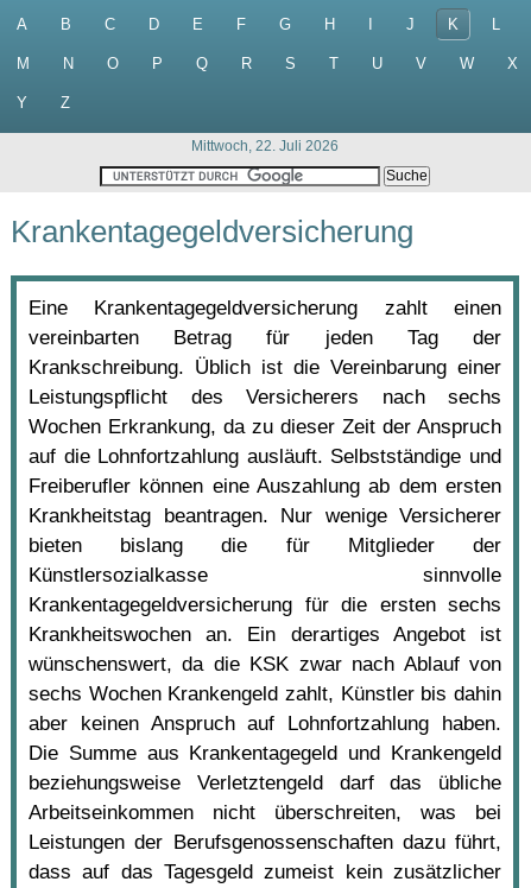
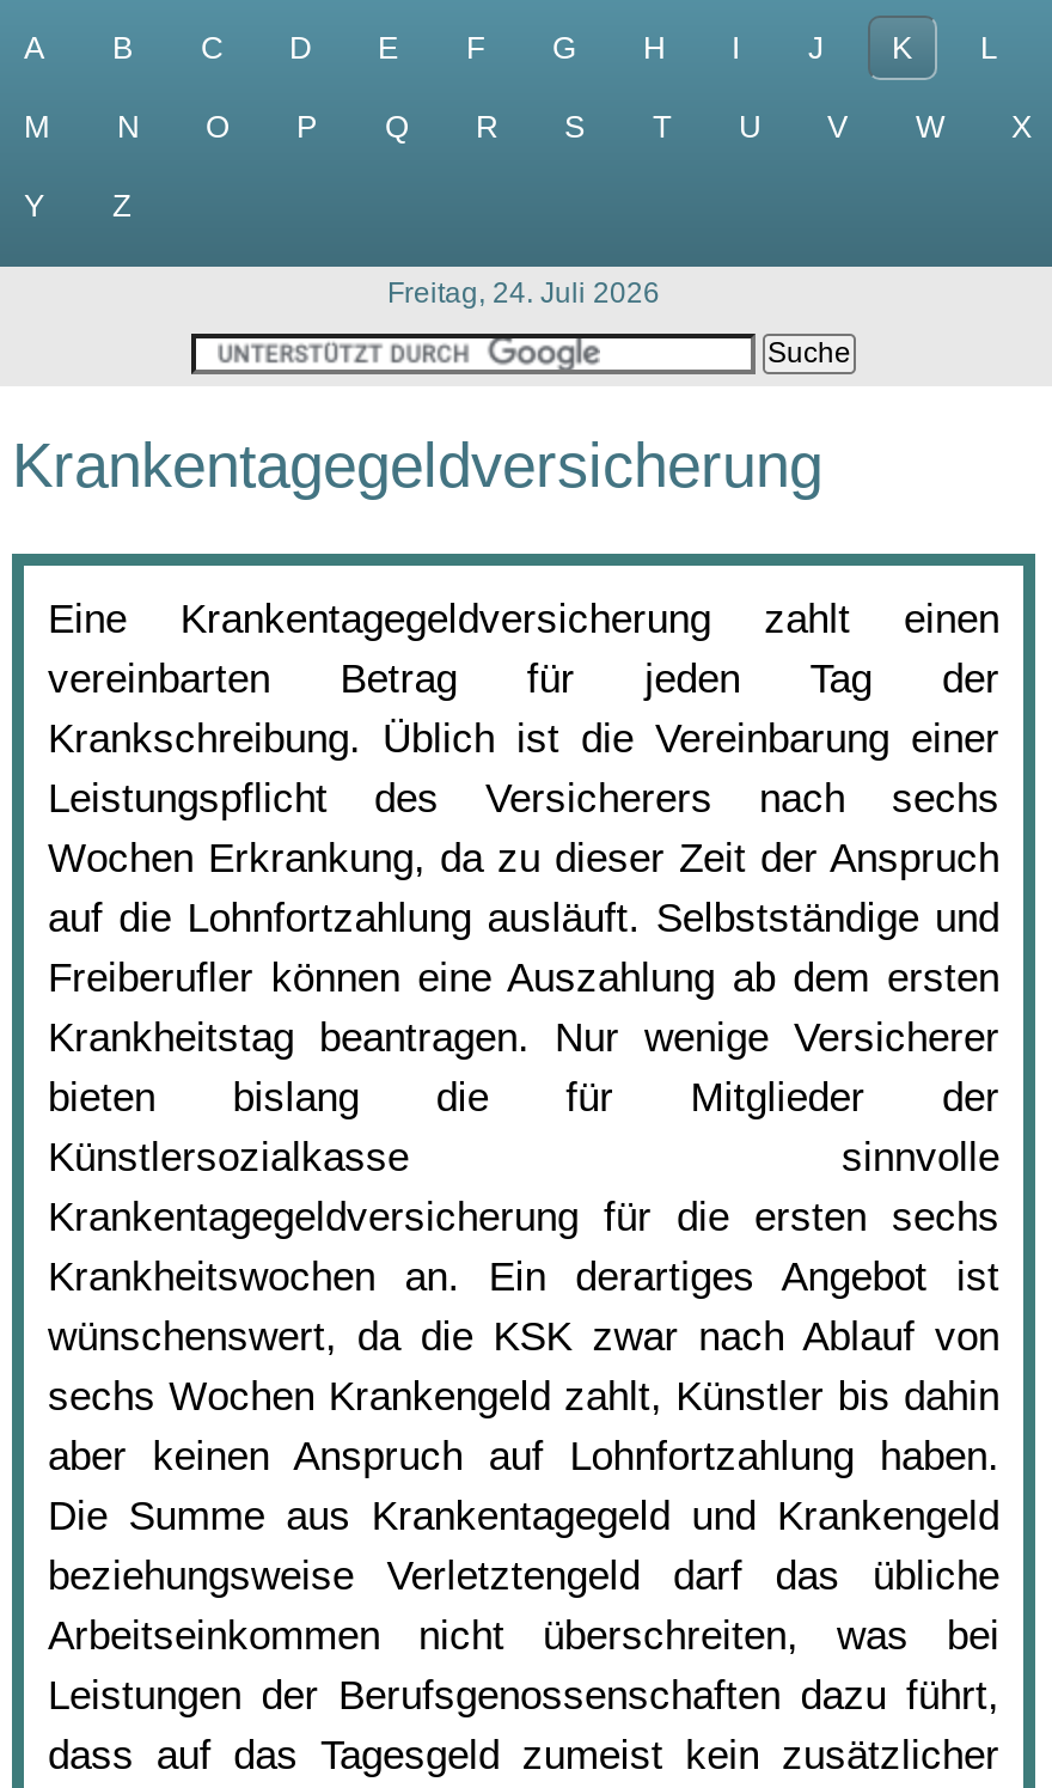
- Mittwoch, 22. Juli 2026
+ Freitag, 24. Juli 2026
